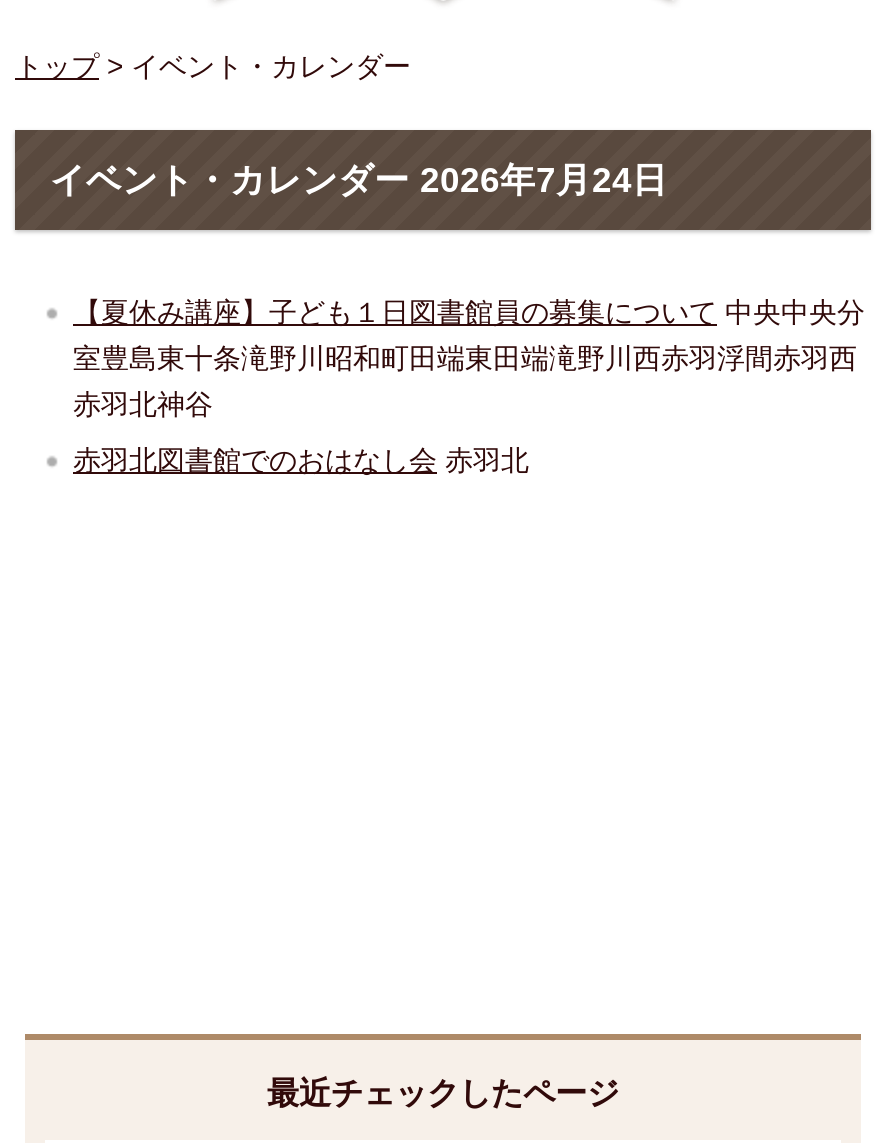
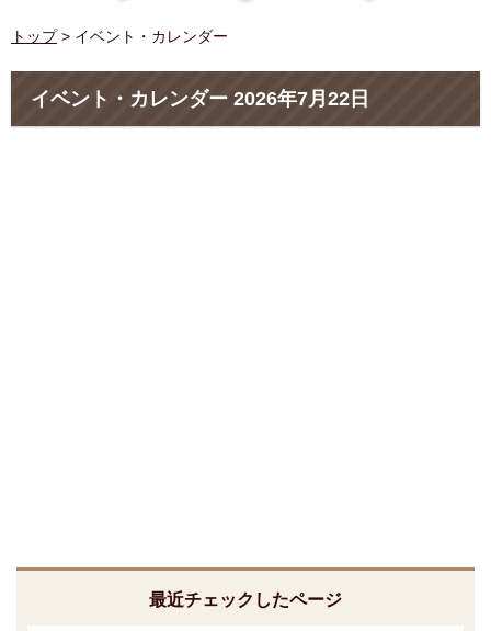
- イベント・カレンダー 2026年7月24日
- 【夏休み講座】子ども１日図書館員の募集について 中央中央分
- 室豊島東十条滝野川昭和町田端東田端滝野川西赤羽浮間赤羽西
- 赤羽北神谷
- 赤羽北図書館でのおはなし会 赤羽北
+ イベント・カレンダー 2026年7月22日
